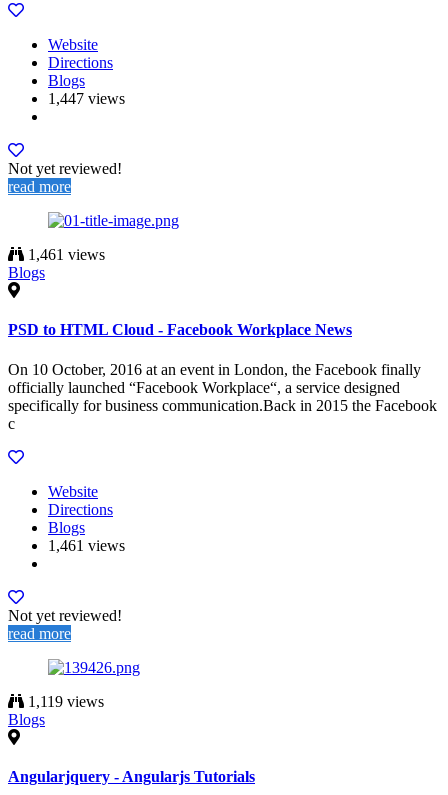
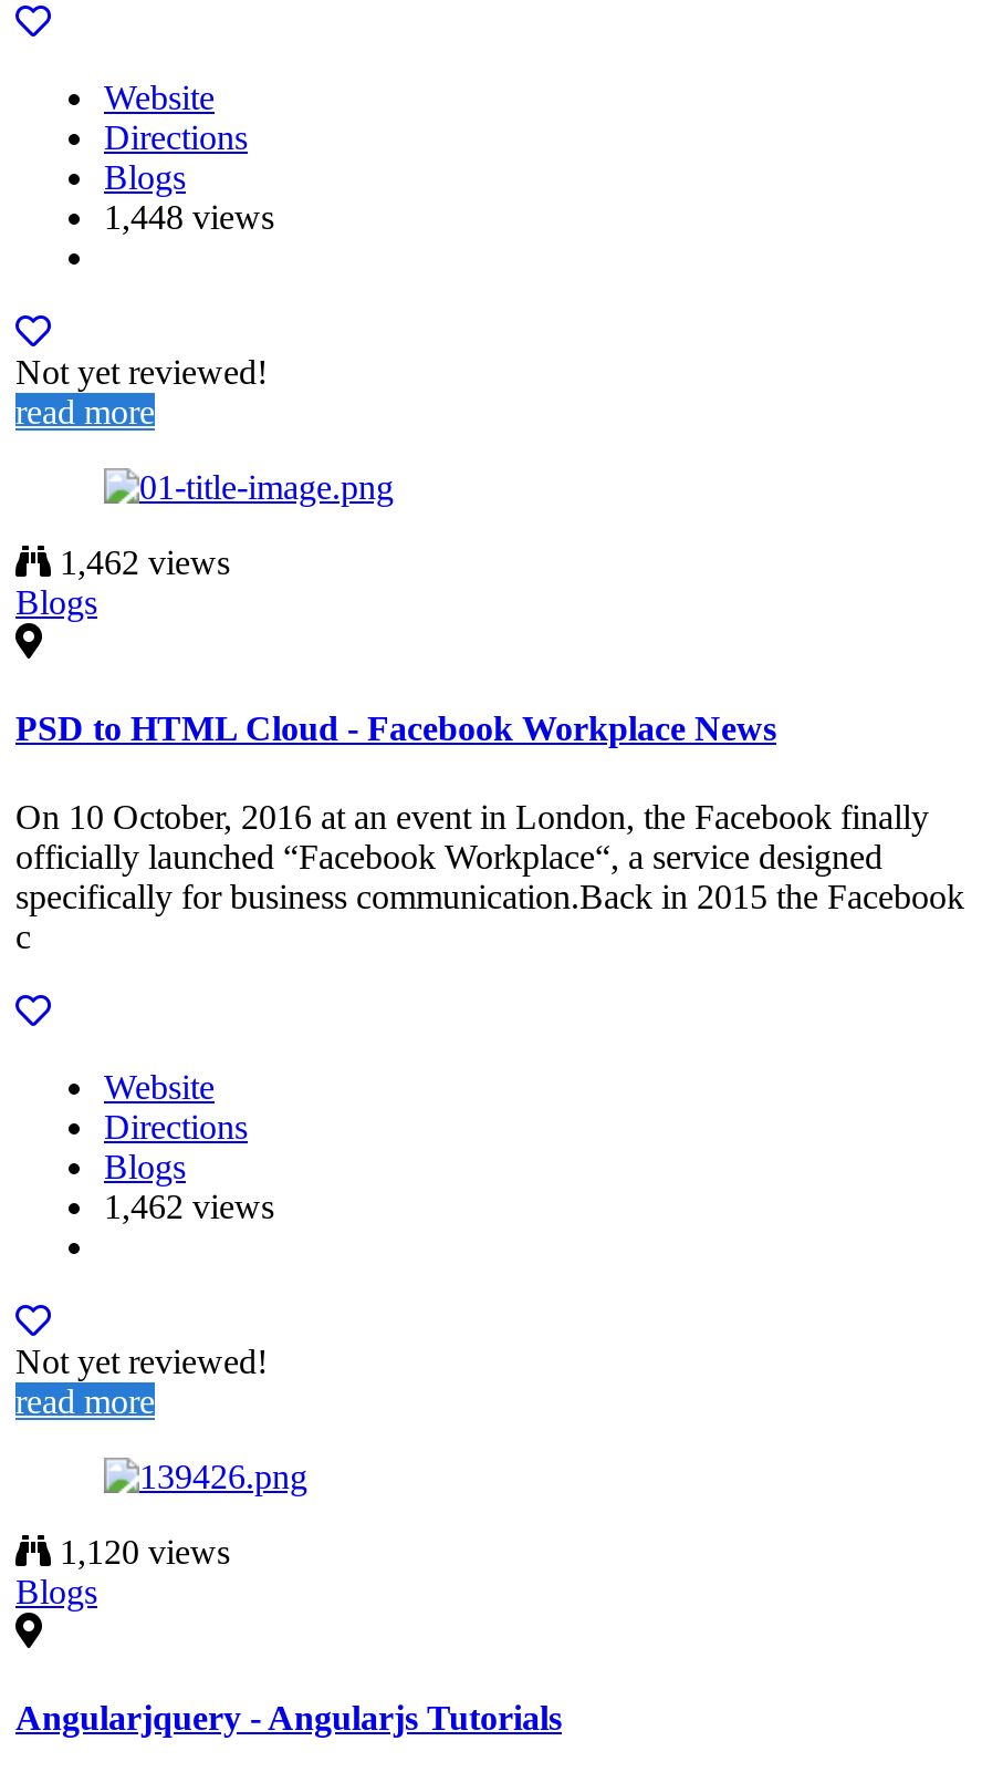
- 1,447 views
+ 1,448 views

- 1,461 views
+ 1,462 views

- 1,461 views
+ 1,462 views

- 1,119 views
+ 1,120 views
